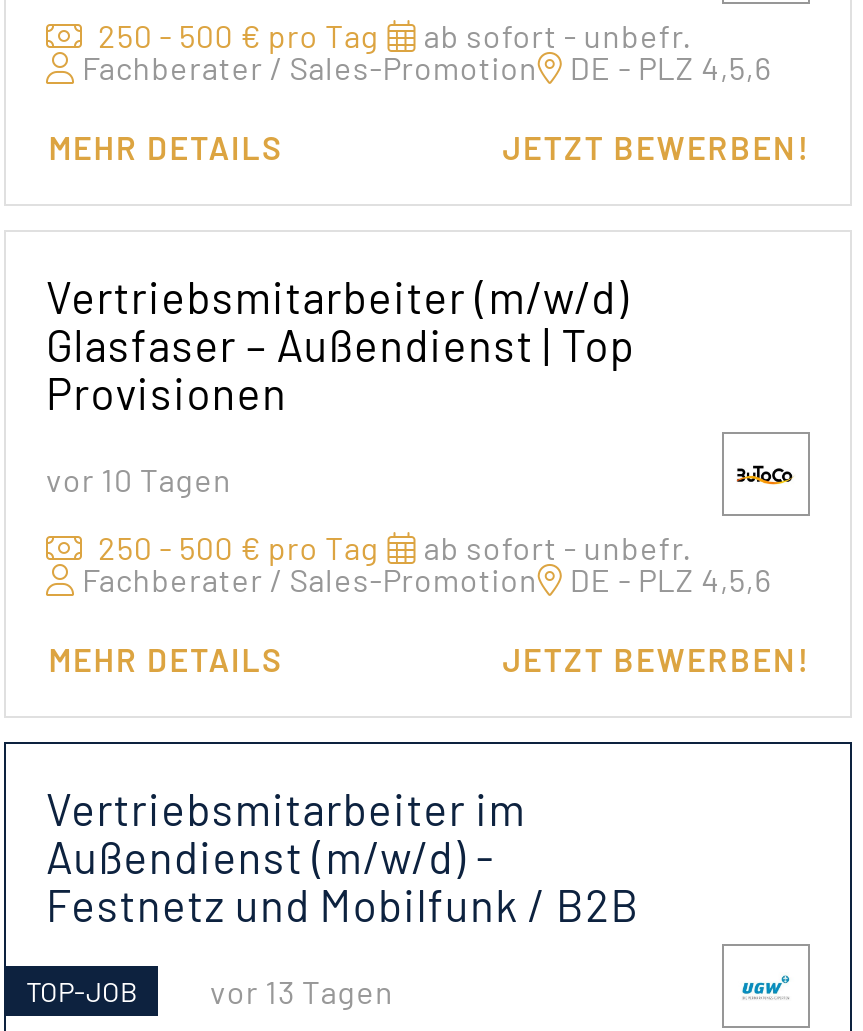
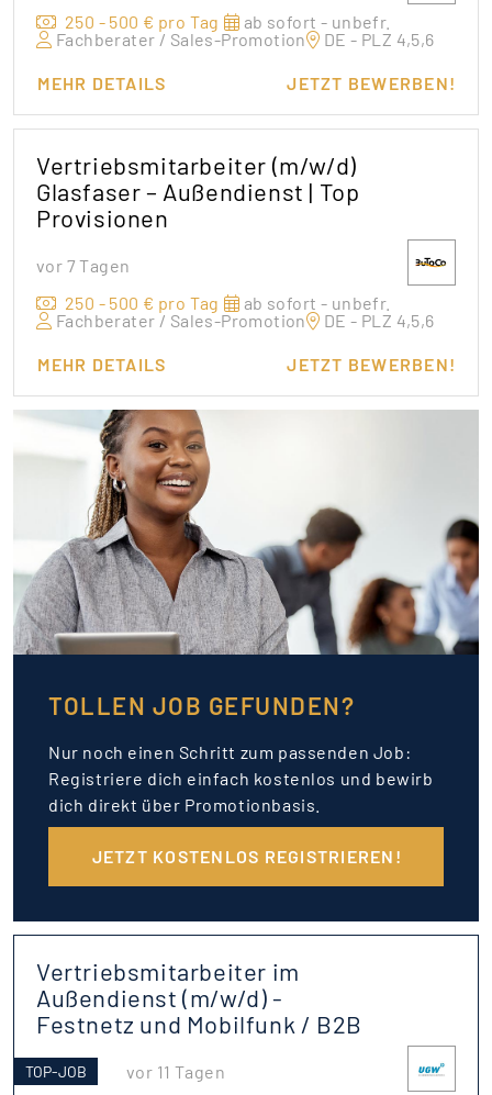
- vor 10 Tagen
+ vor 7 Tagen

+ [image]
+ TOLLEN JOB GEFUNDEN?
+ Nur noch einen Schritt zum passenden Job:
+ Registriere dich einfach kostenlos und bewirb
+ dich direkt über Promotionbasis.
+ JETZT KOSTENLOS REGISTRIEREN!

- vor 13 Tagen
+ vor 11 Tagen
